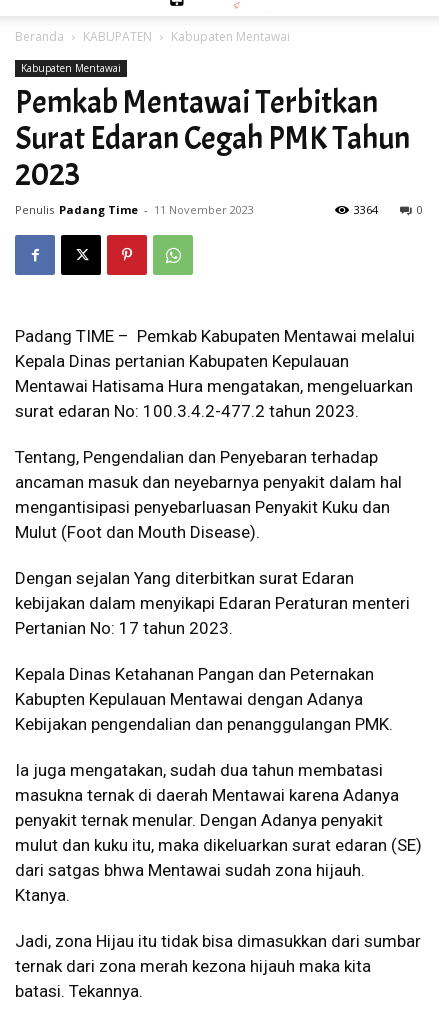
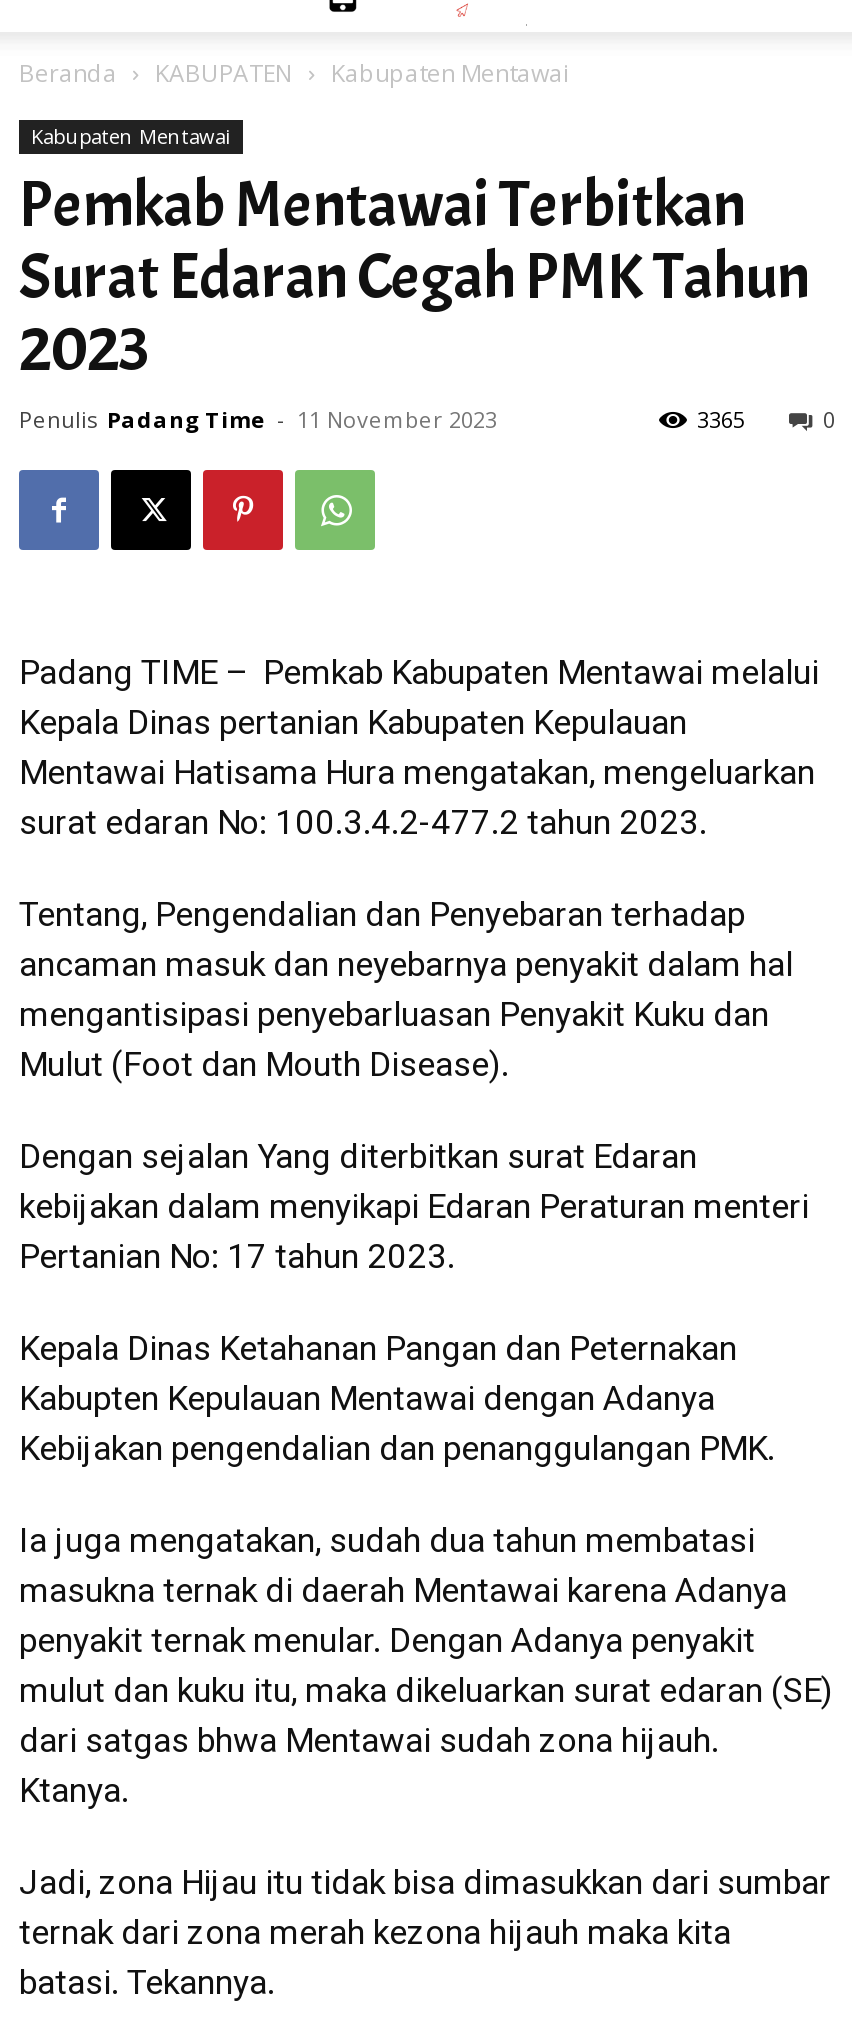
- 3364
+ 3365
